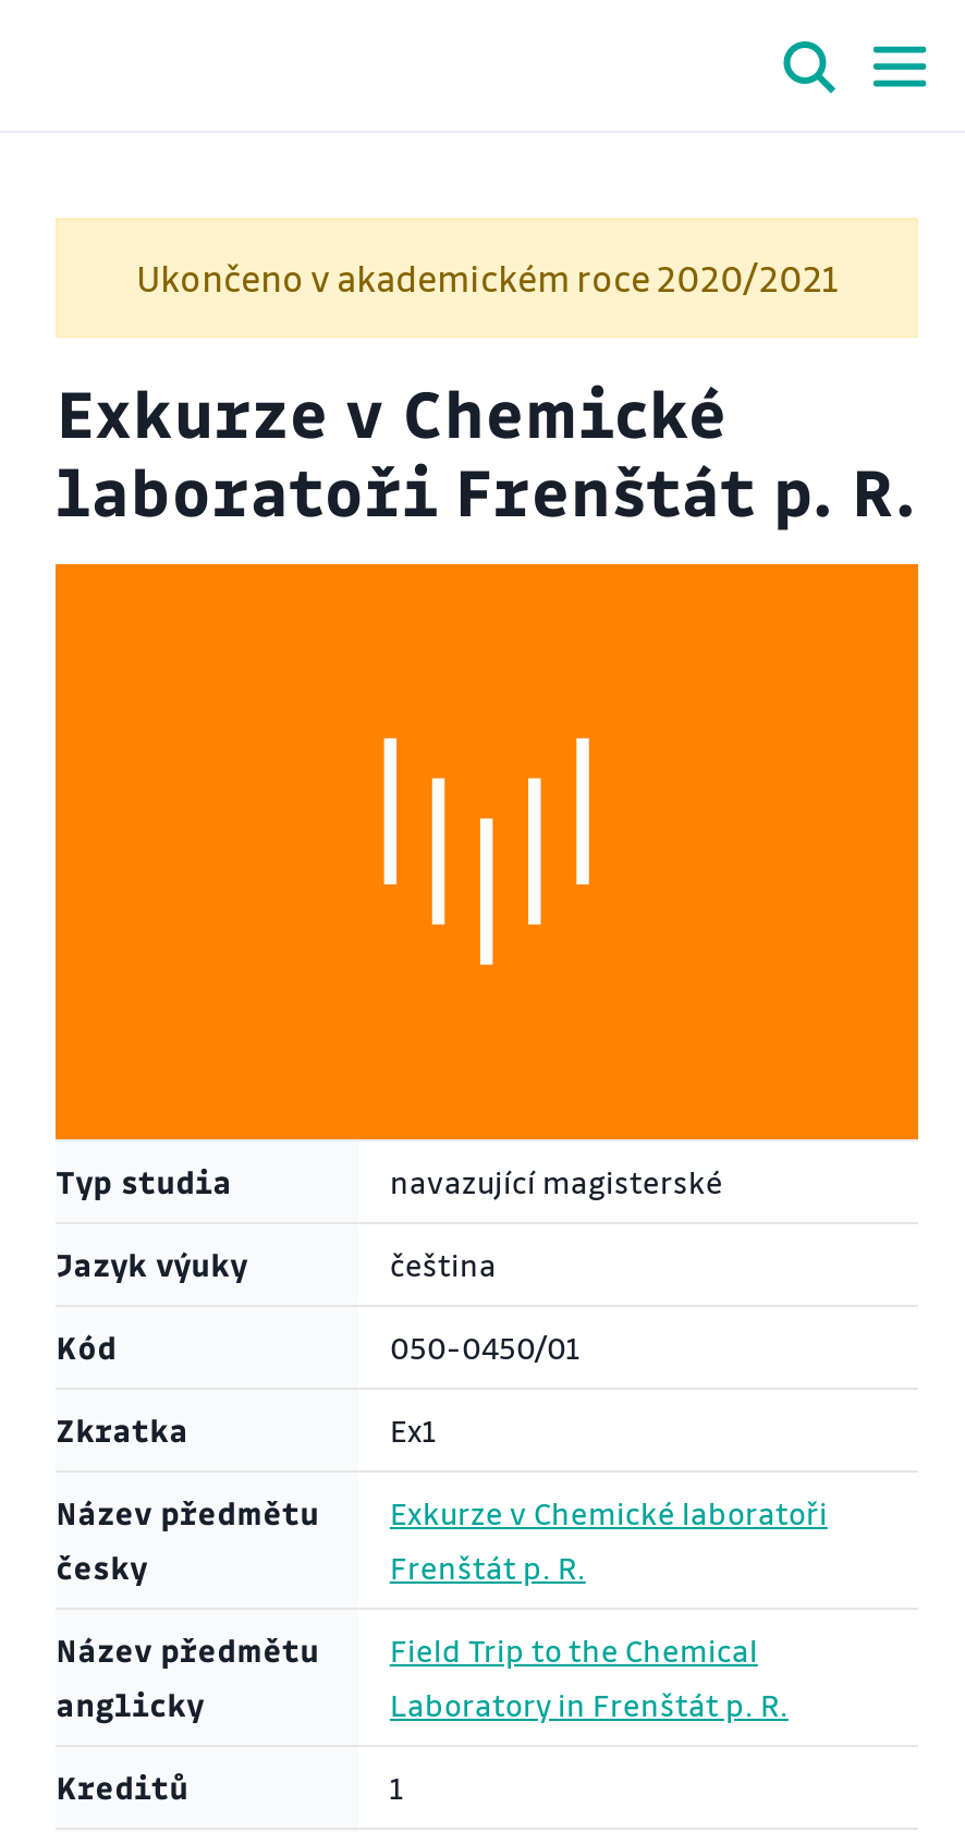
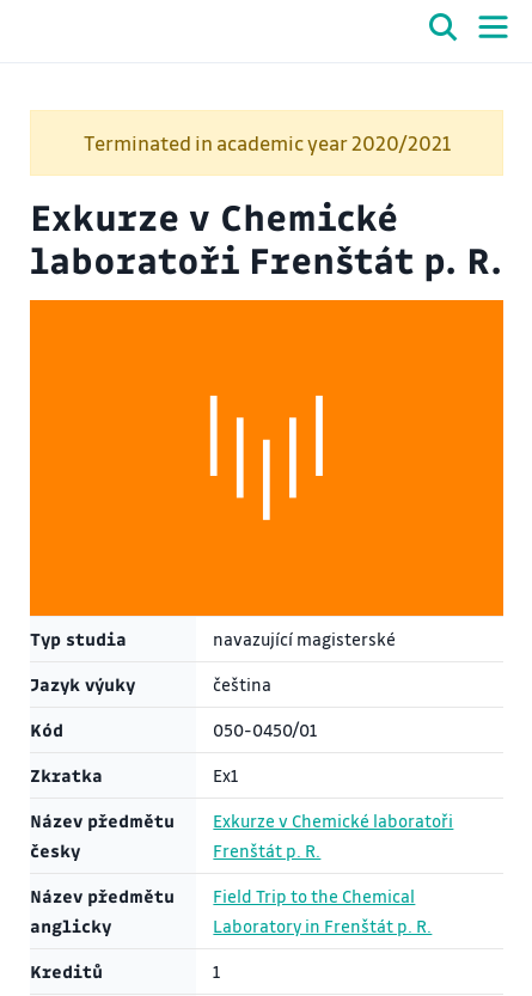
- Ukončeno v akademickém roce 2020/2021
+ Terminated in academic year 2020/2021
